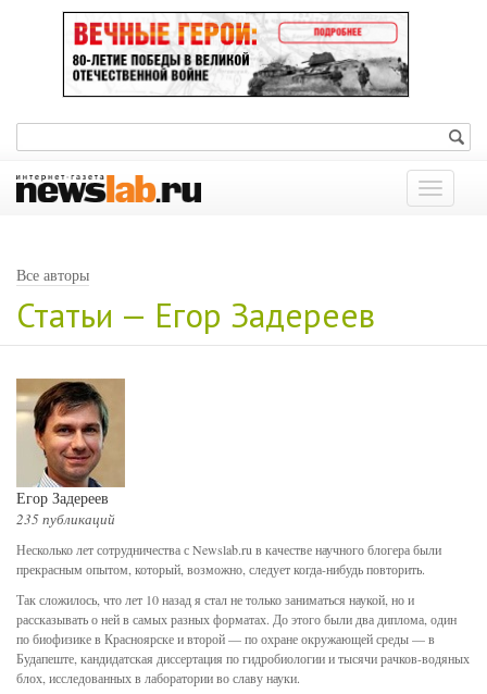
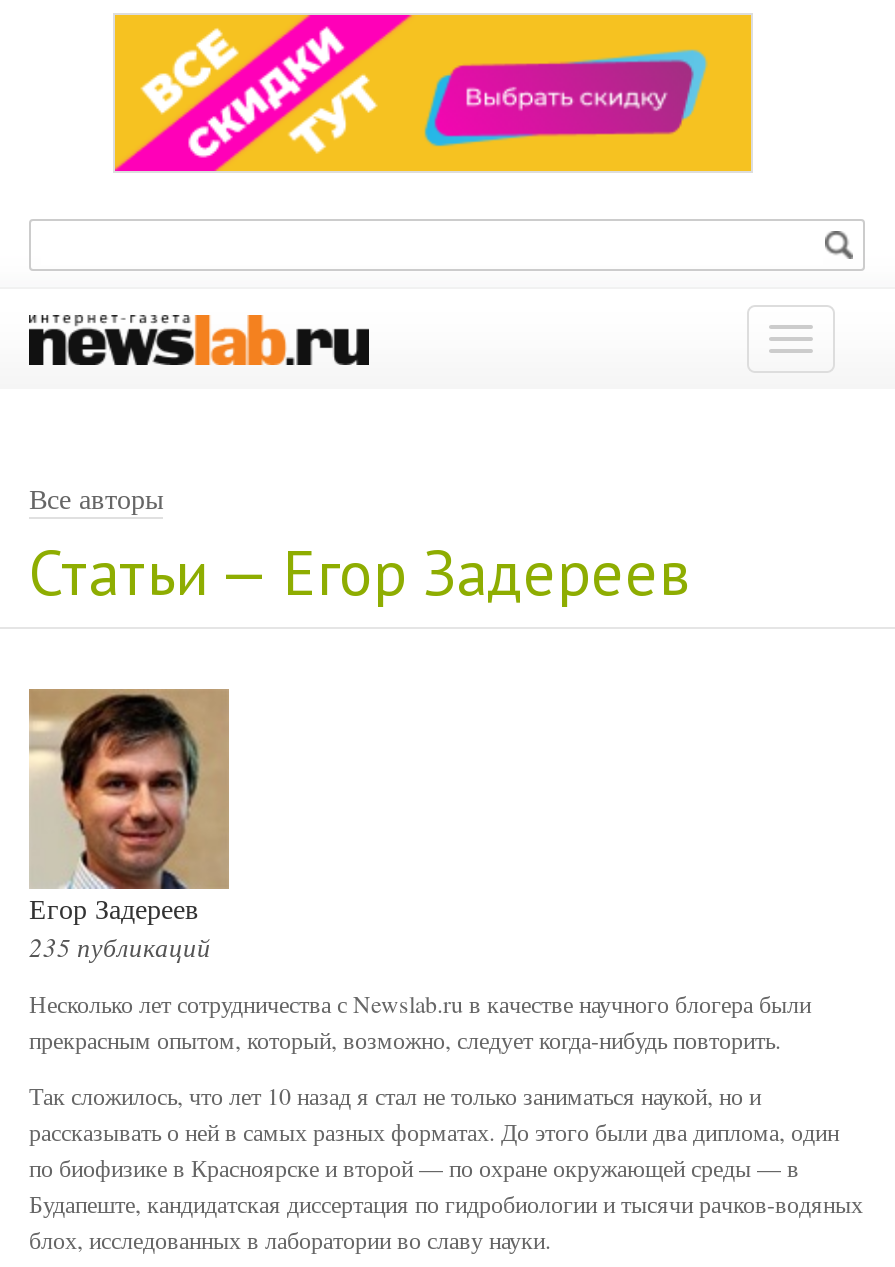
- [image]
+ [image]
